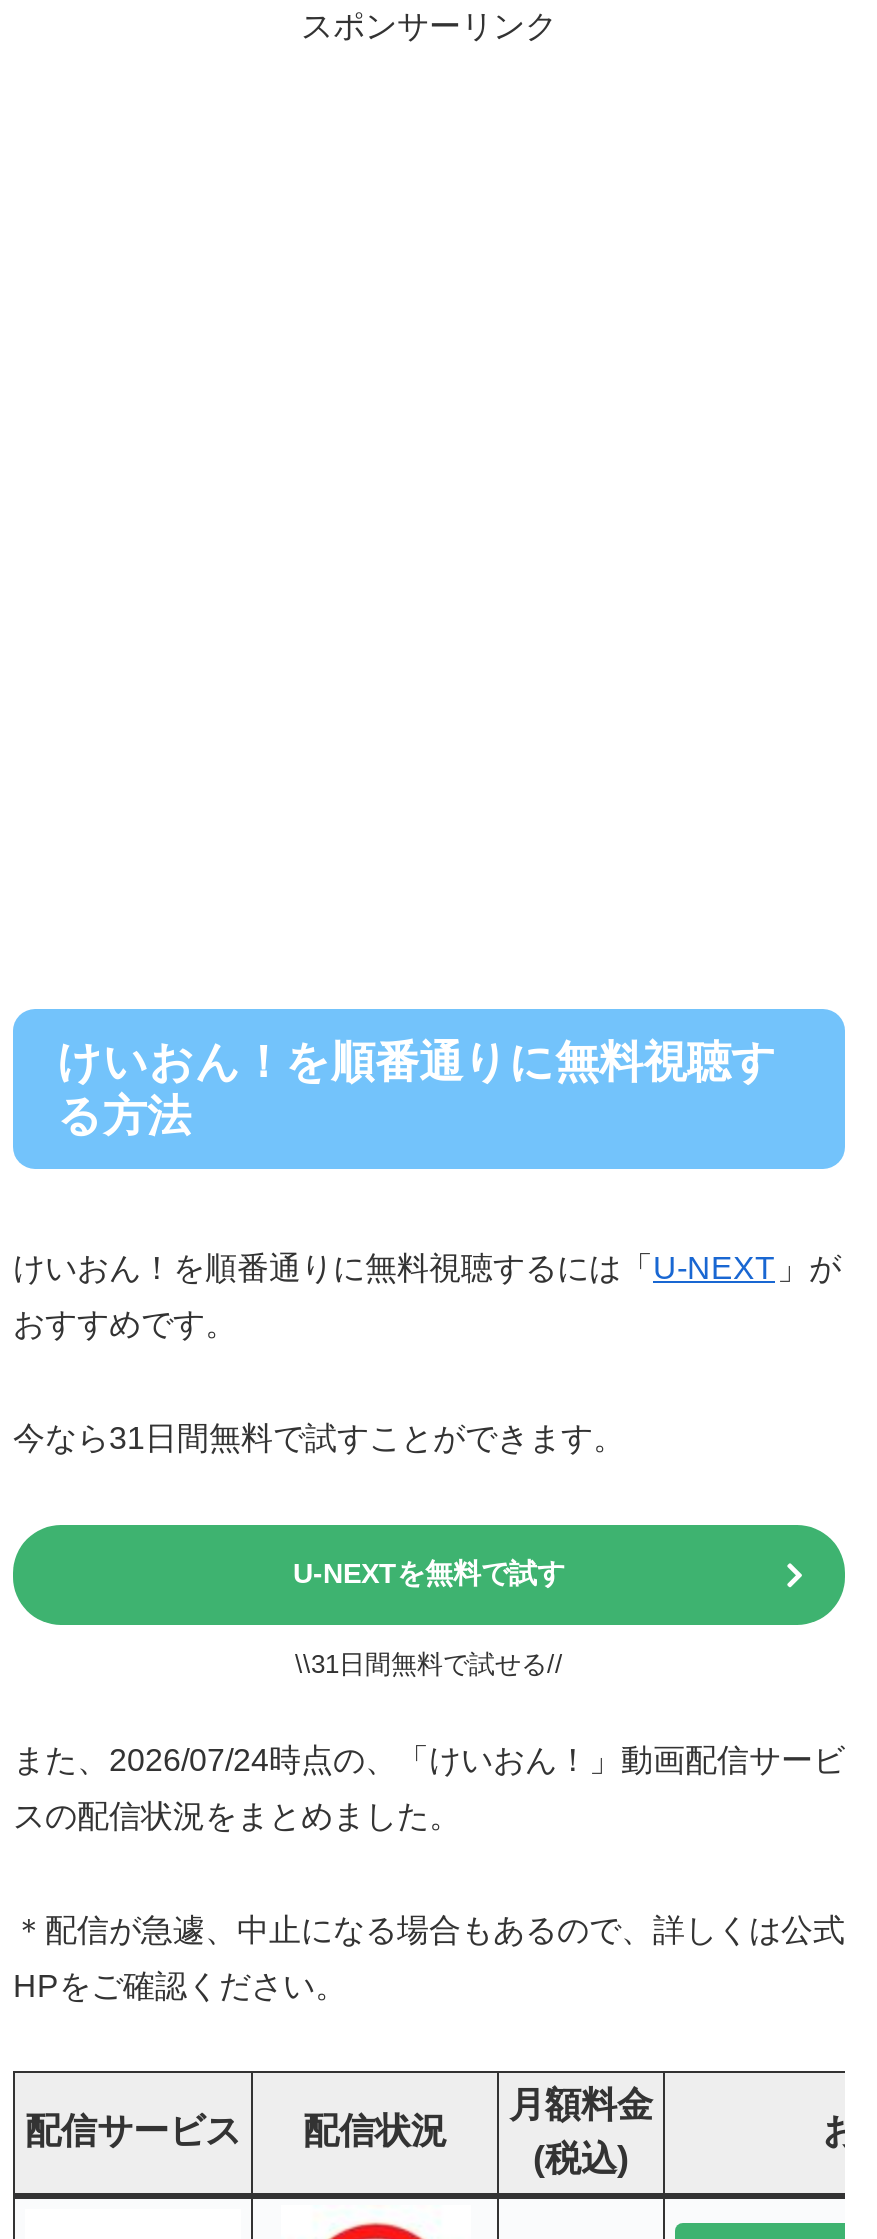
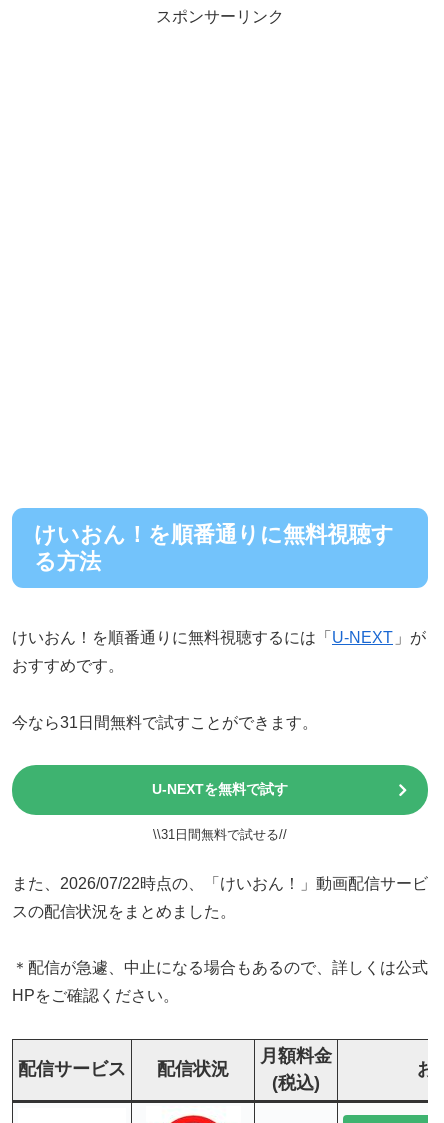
- また、2026/07/24時点の、「けいおん！」動画配信サービ
+ また、2026/07/22時点の、「けいおん！」動画配信サービ
